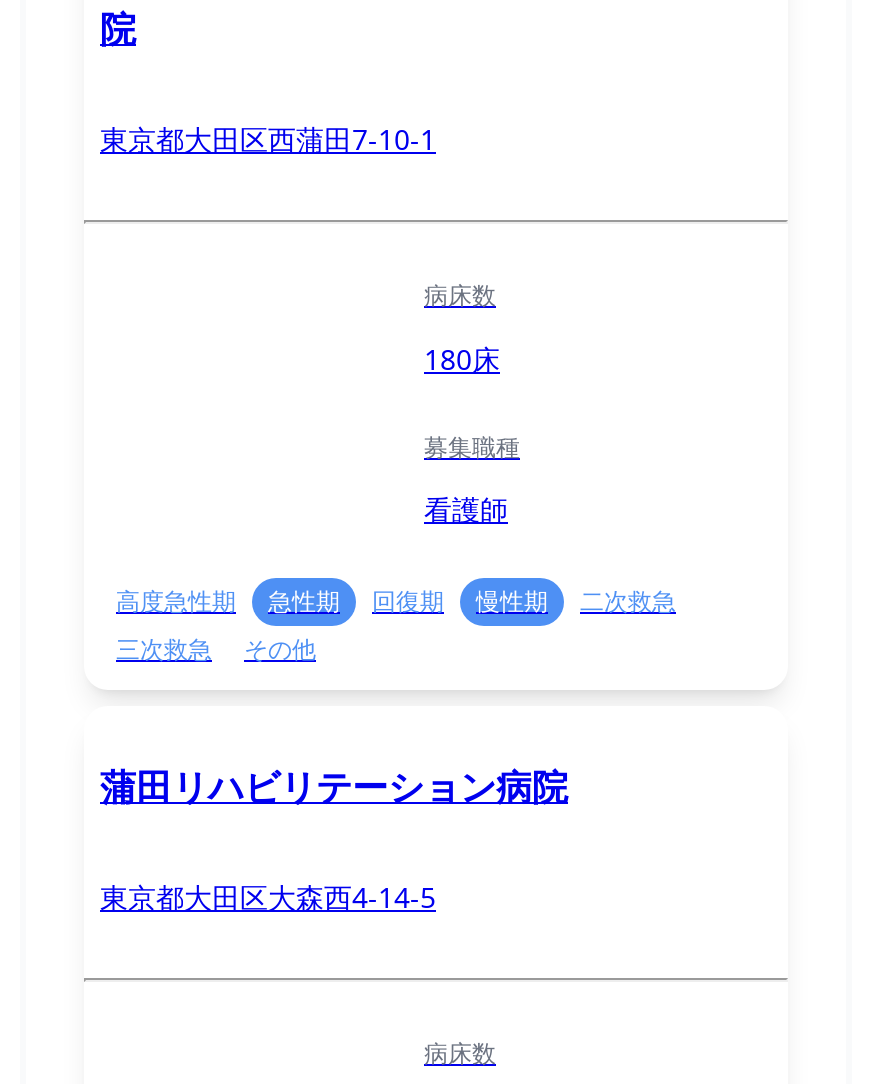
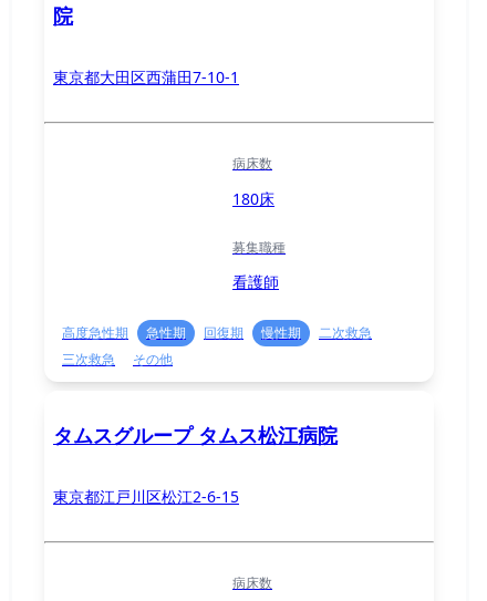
- 蒲田リハビリテーション病院
+ タムスグループ タムス松江病院

- 東京都大田区大森西4-14-5
+ 東京都江戸川区松江2-6-15
